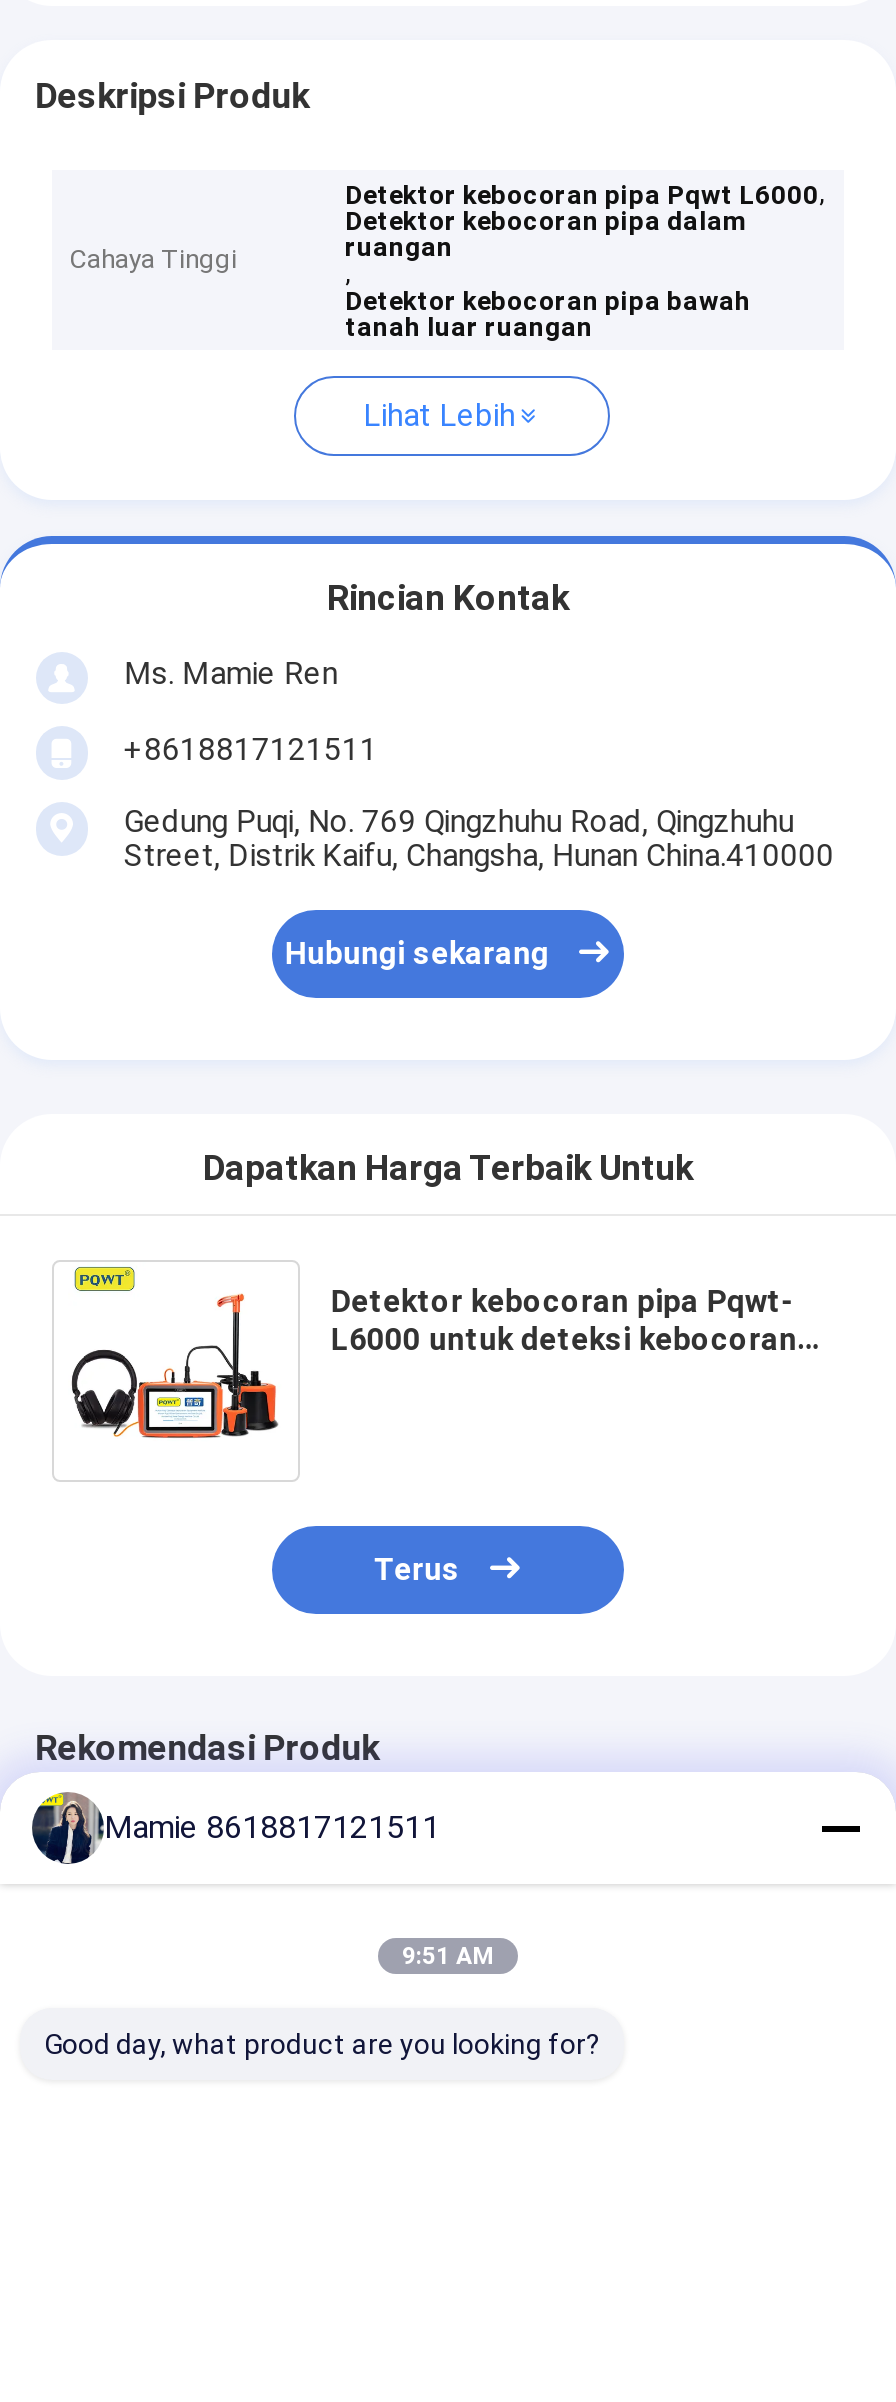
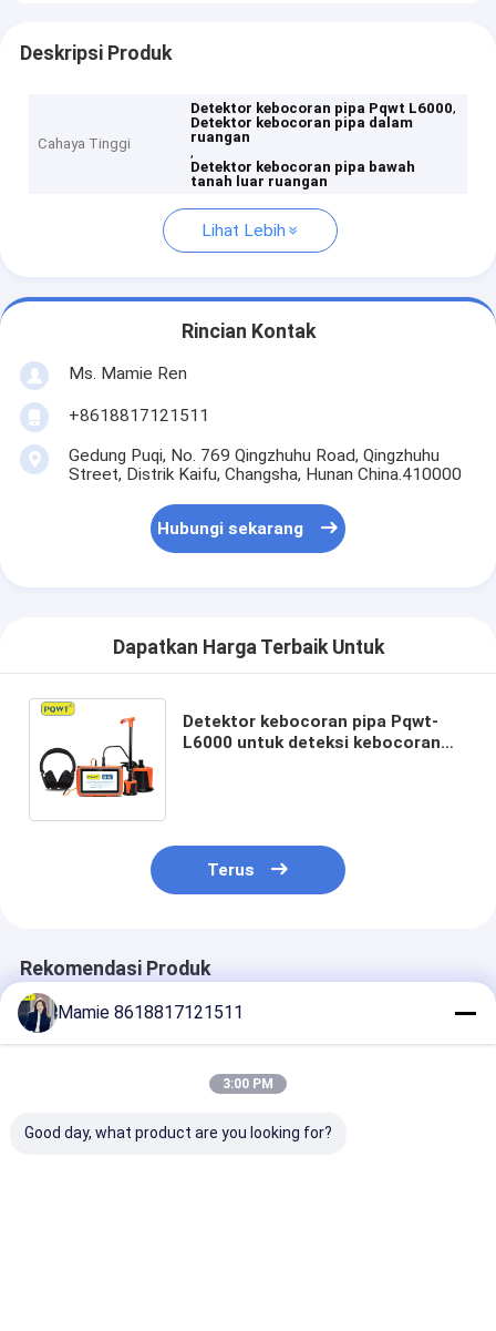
- 9:51 AM
+ 3:00 PM
